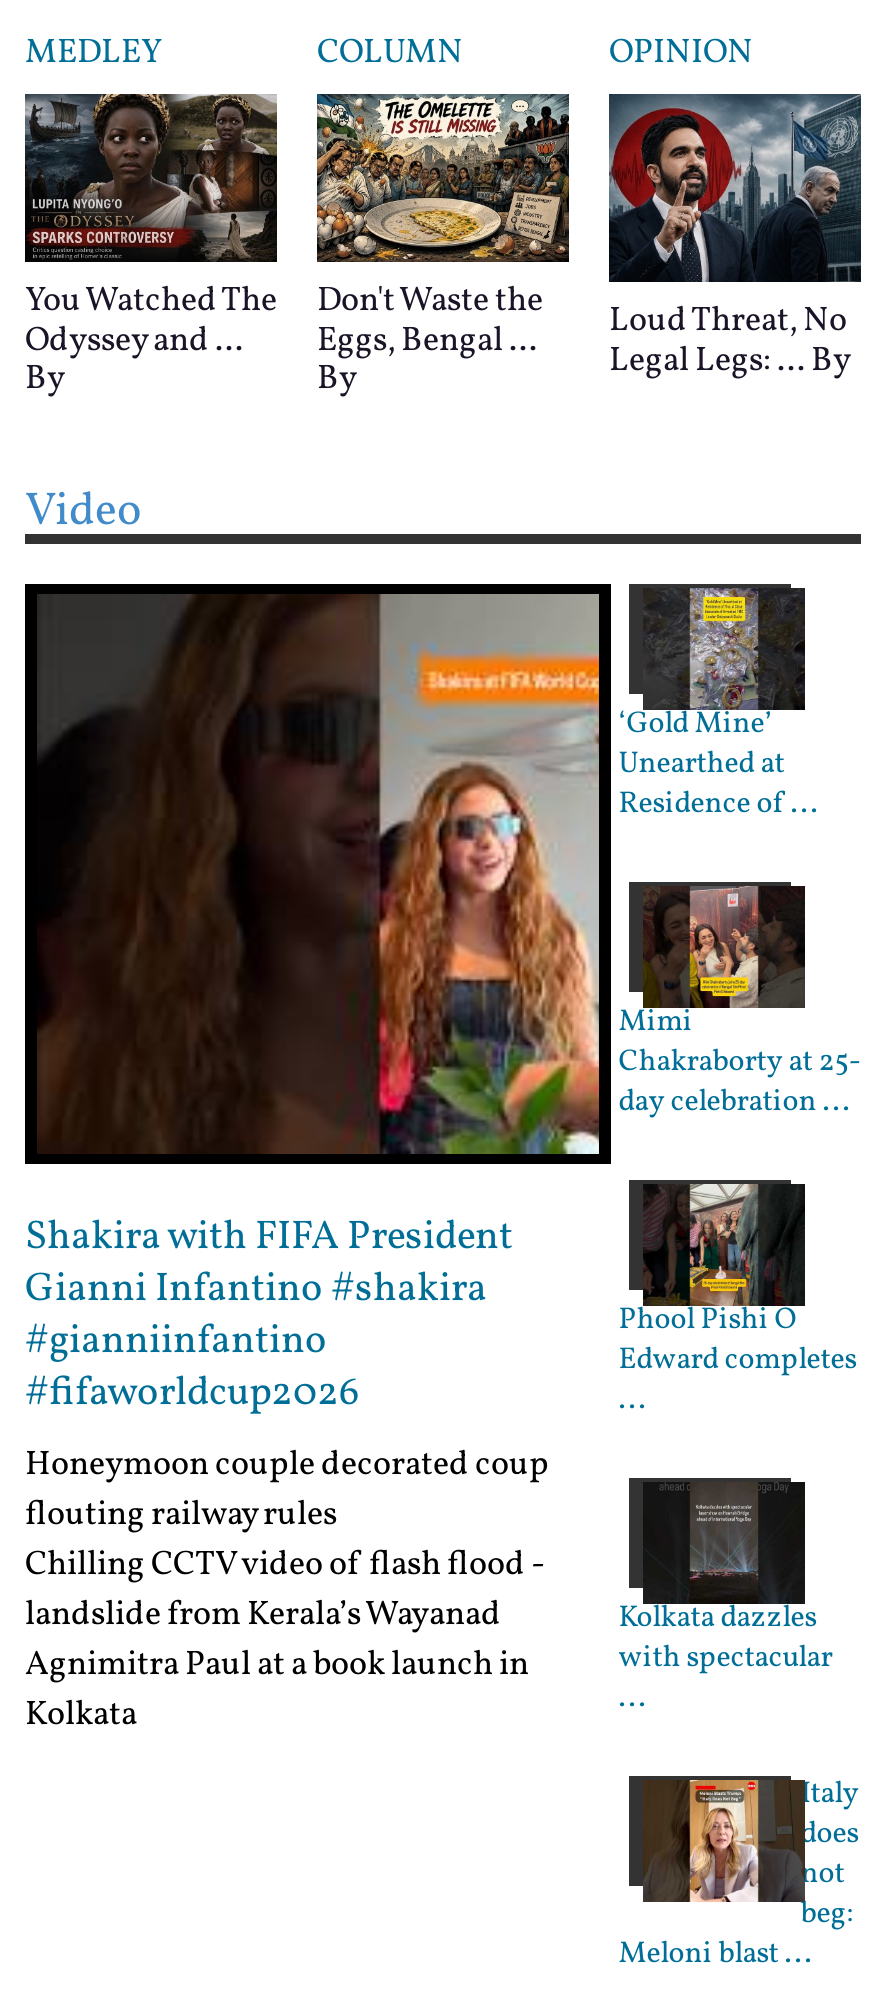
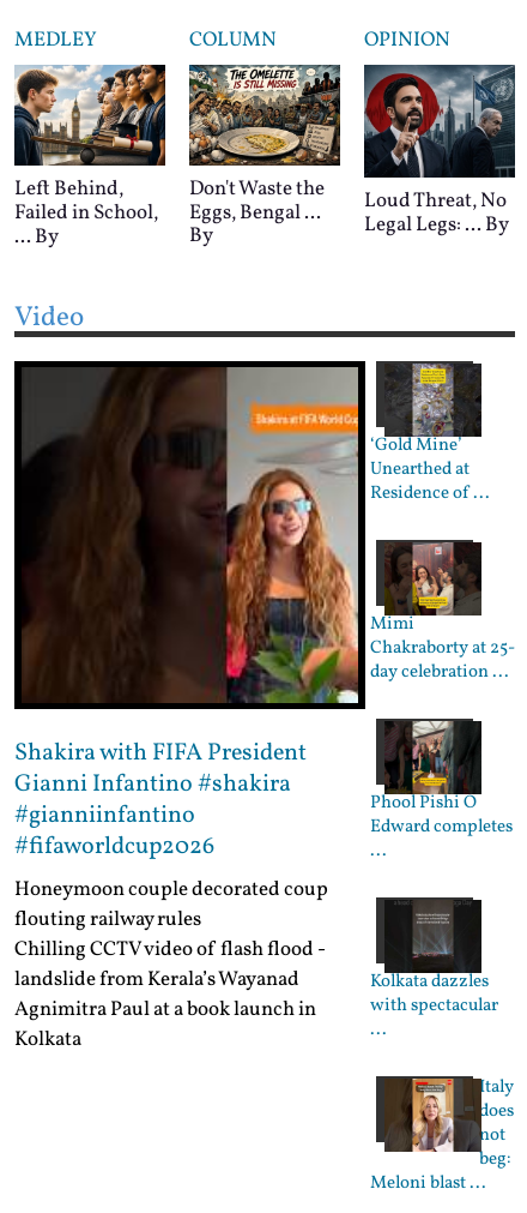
- [image]
- You Watched The
- Odyssey and ...
- By
+ [image]
+ Left Behind,
+ Failed in School,
+ ... By
